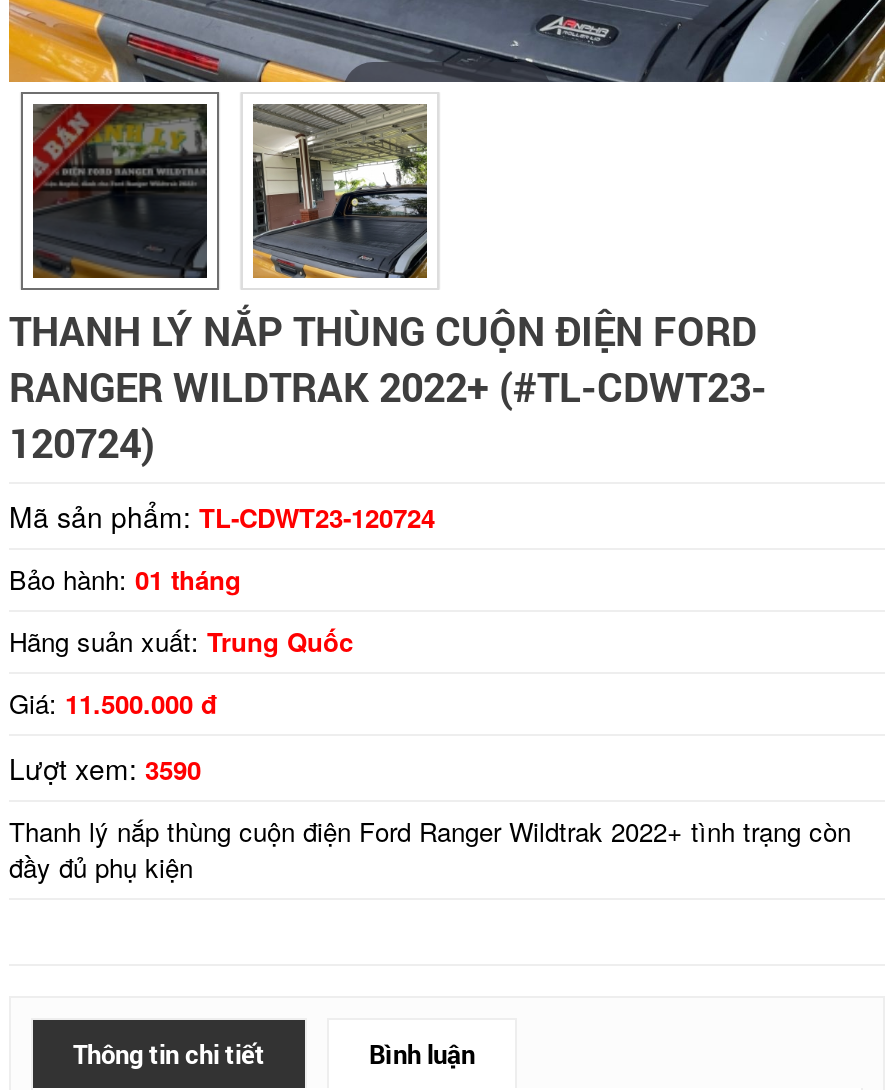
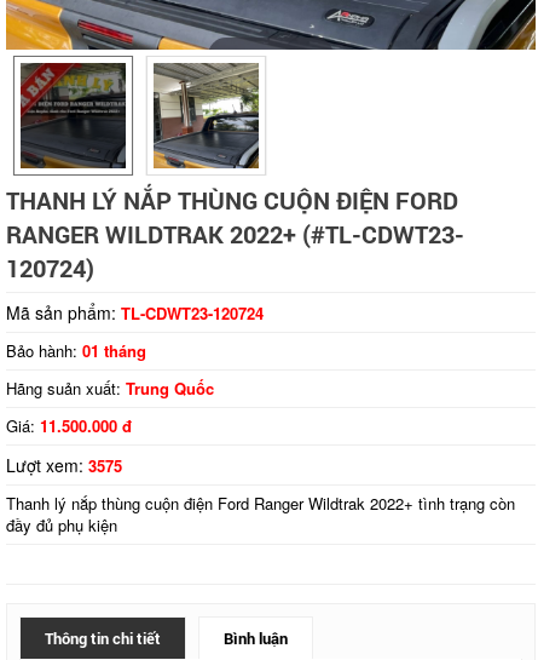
- Lượt xem: 3590
+ Lượt xem: 3575
